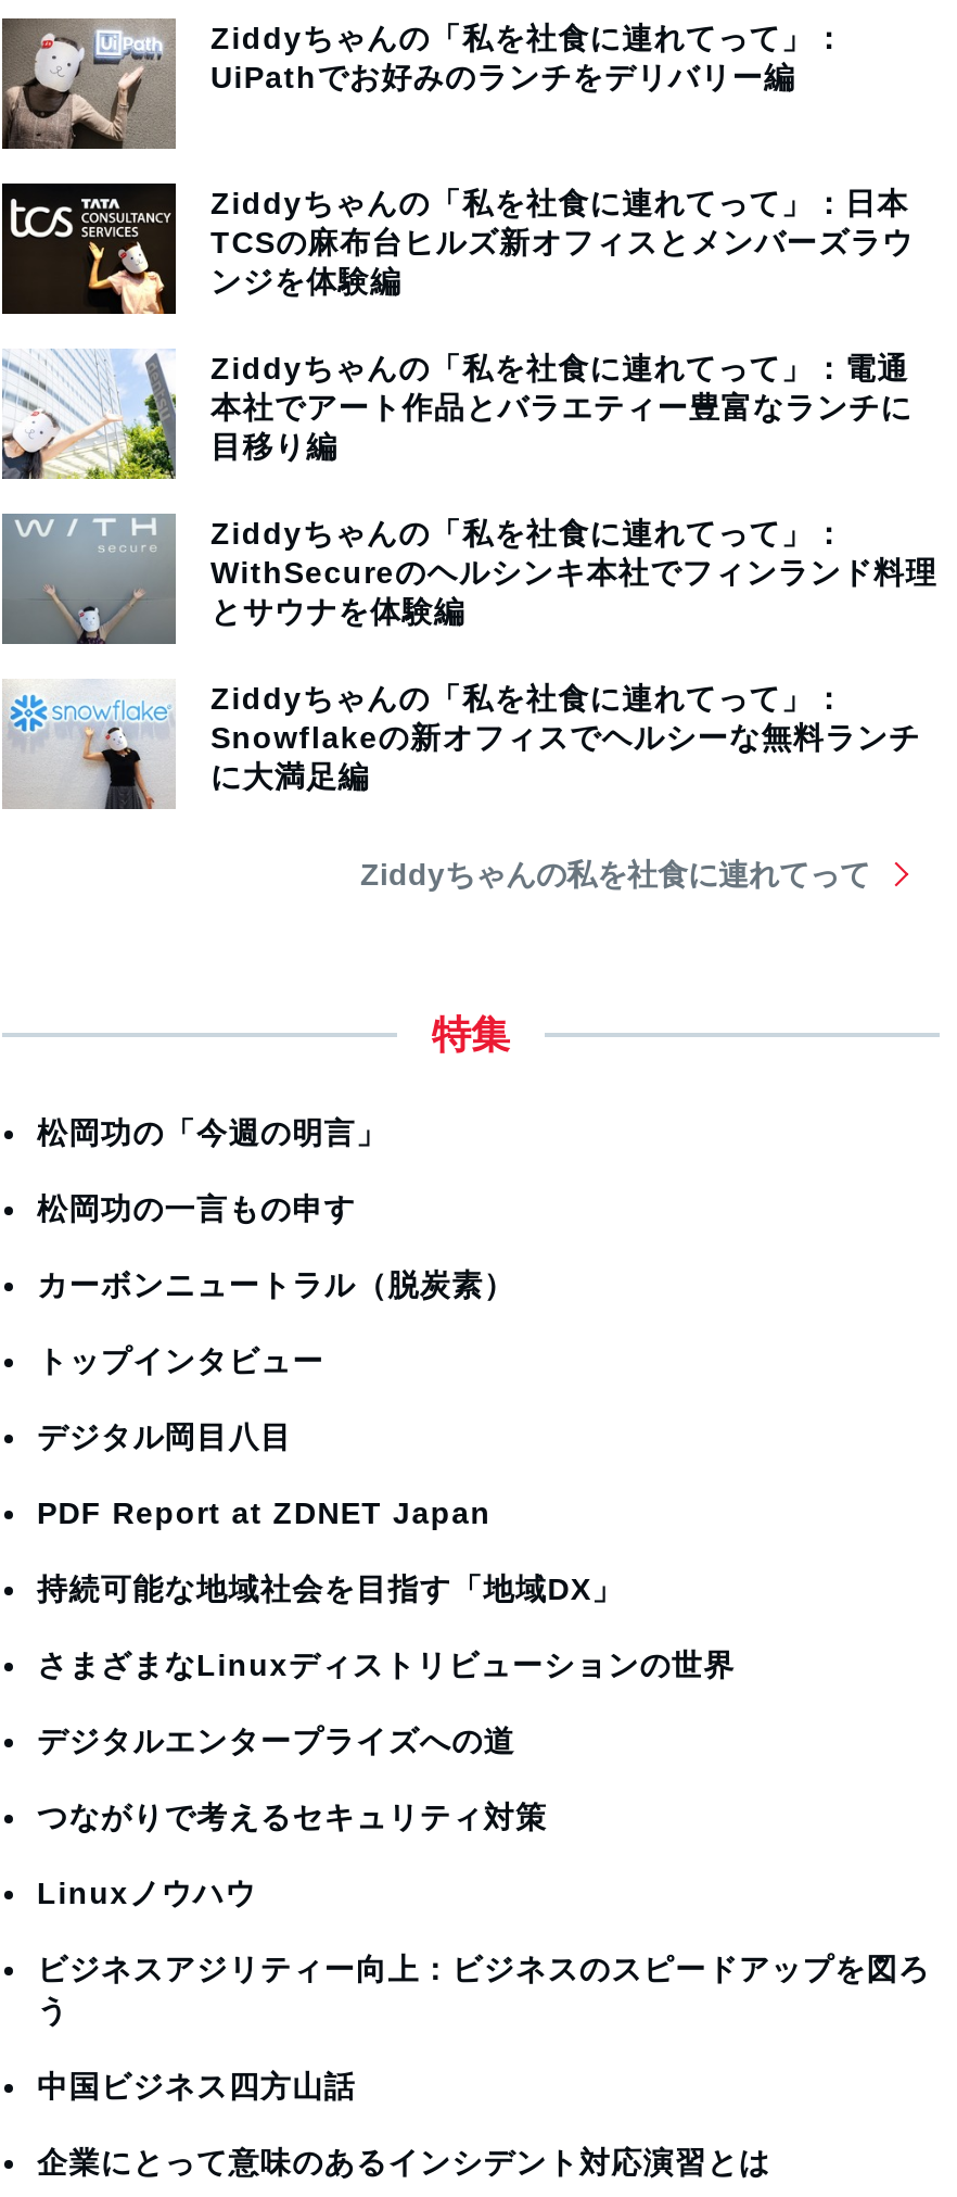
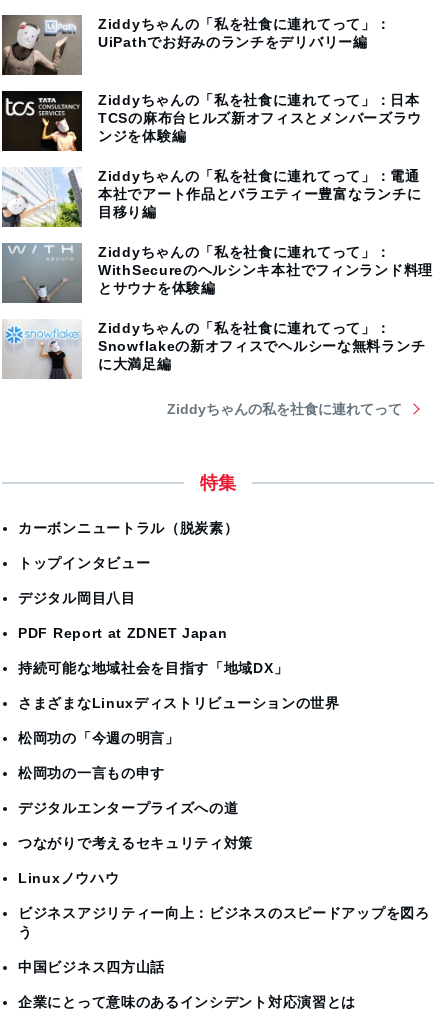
moved down: 松岡功の「今週の明言」 | 松岡功の一言もの申す

moved up: カーボンニュートラル（脱炭素） | トップインタビュー | デジタル岡目八目 | PDF Report at ZDNET Japan | 持続可能な地域社会を目指す「地域DX」 | さまざまなLinuxディストリビューションの世界
